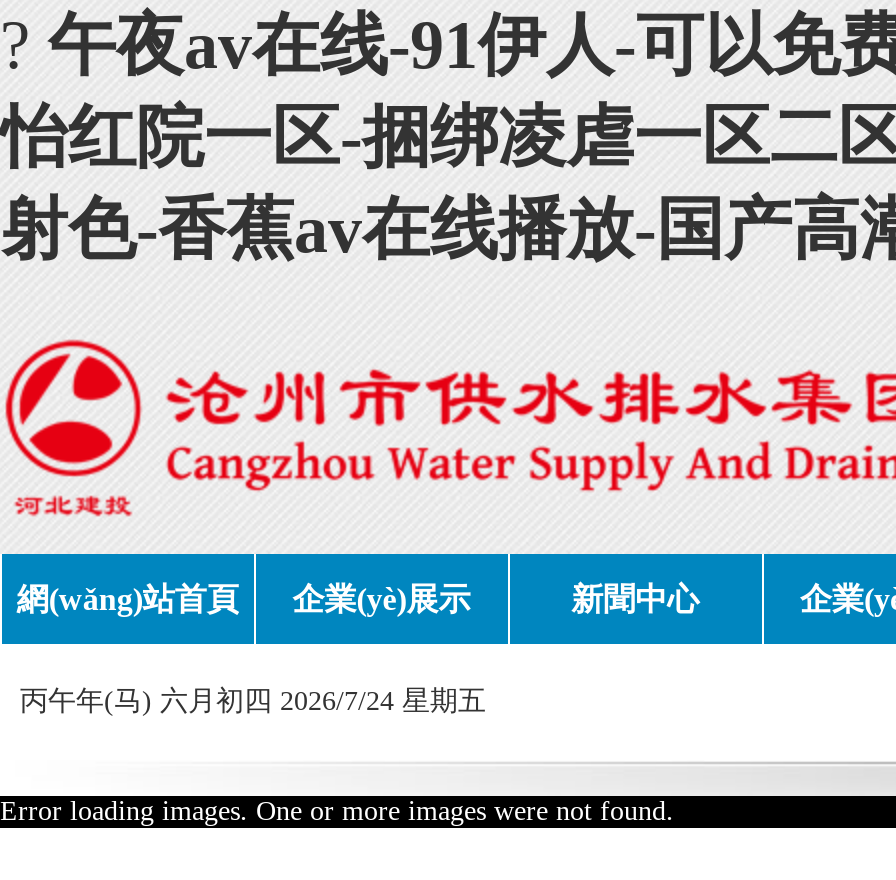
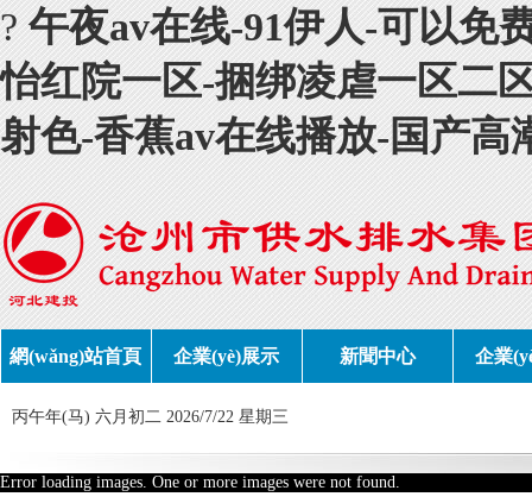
- 丙午年(马) 六月初四 2026/7/24 星期五
+ 丙午年(马) 六月初二 2026/7/22 星期三
